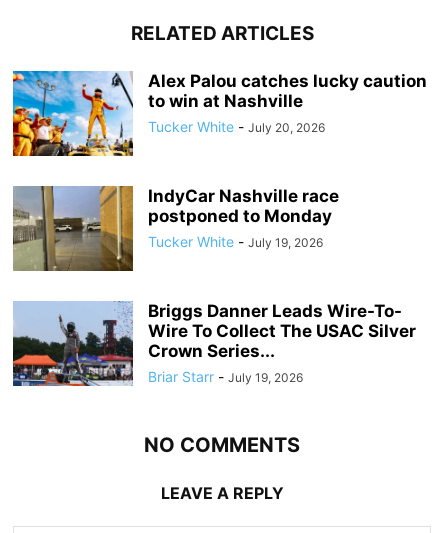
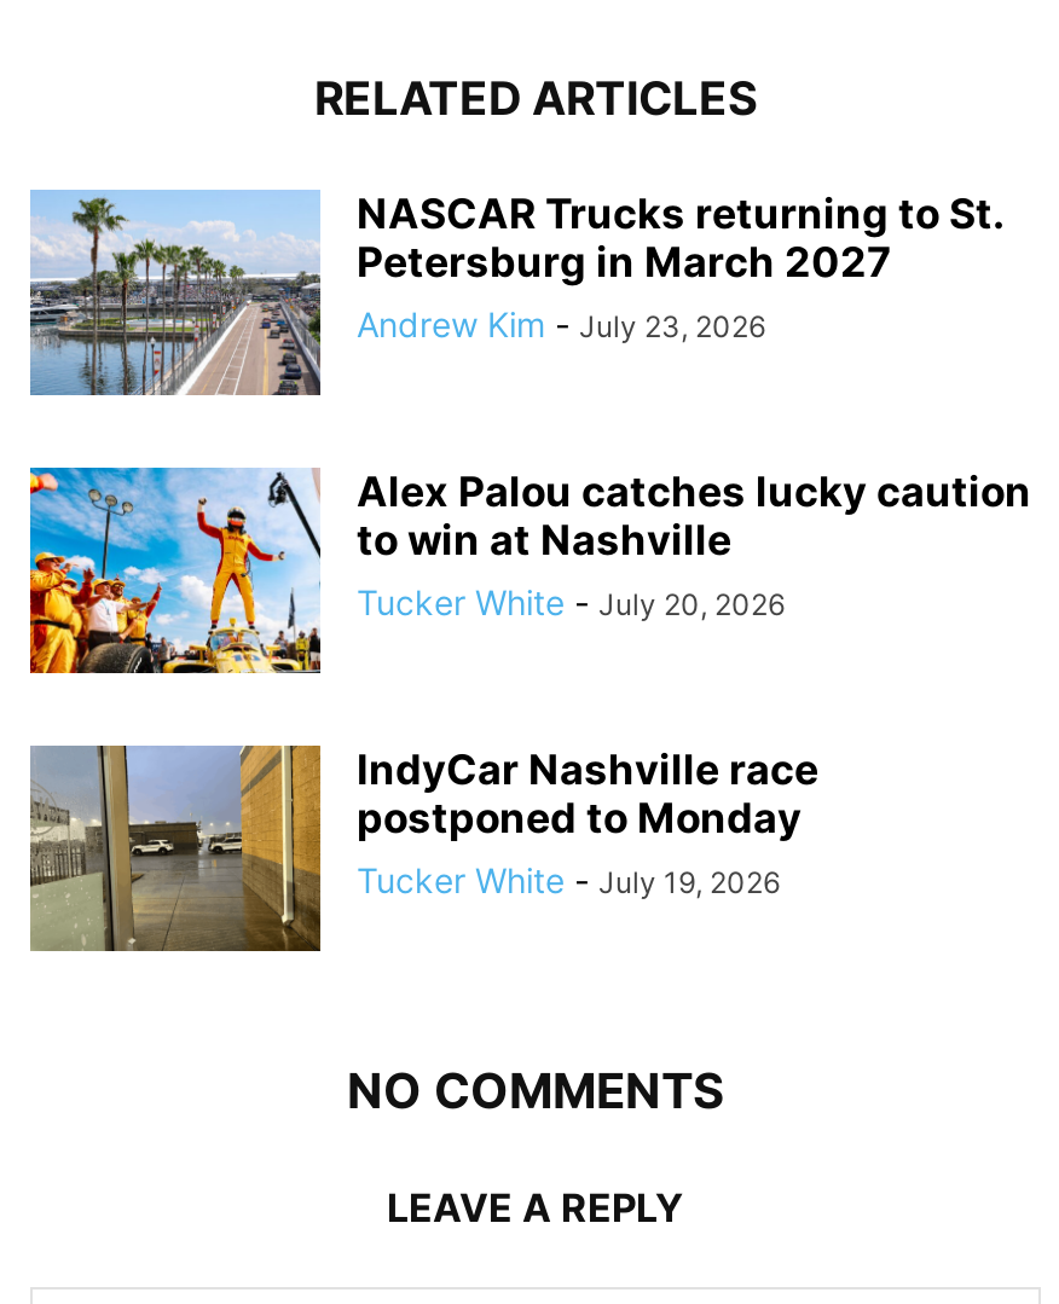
+ [image]
+ NASCAR Trucks returning to St.
+ Petersburg in March 2027
+ Andrew Kim - July 23, 2026

moved down: [image] | Alex Palou catches lucky caution | to win at Nashville | Tucker White - July 20, 2026 | IndyCar Nashville race | postponed to Monday | Tucker White - July 19, 2026

- [image]
- Briggs Danner Leads Wire-To-
- Wire To Collect The USAC Silver
- Crown Series...
- Briar Starr - July 19, 2026
